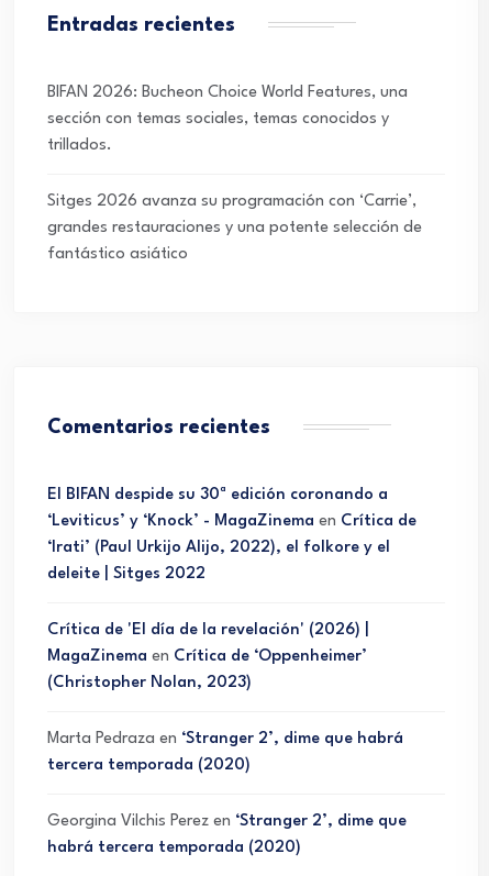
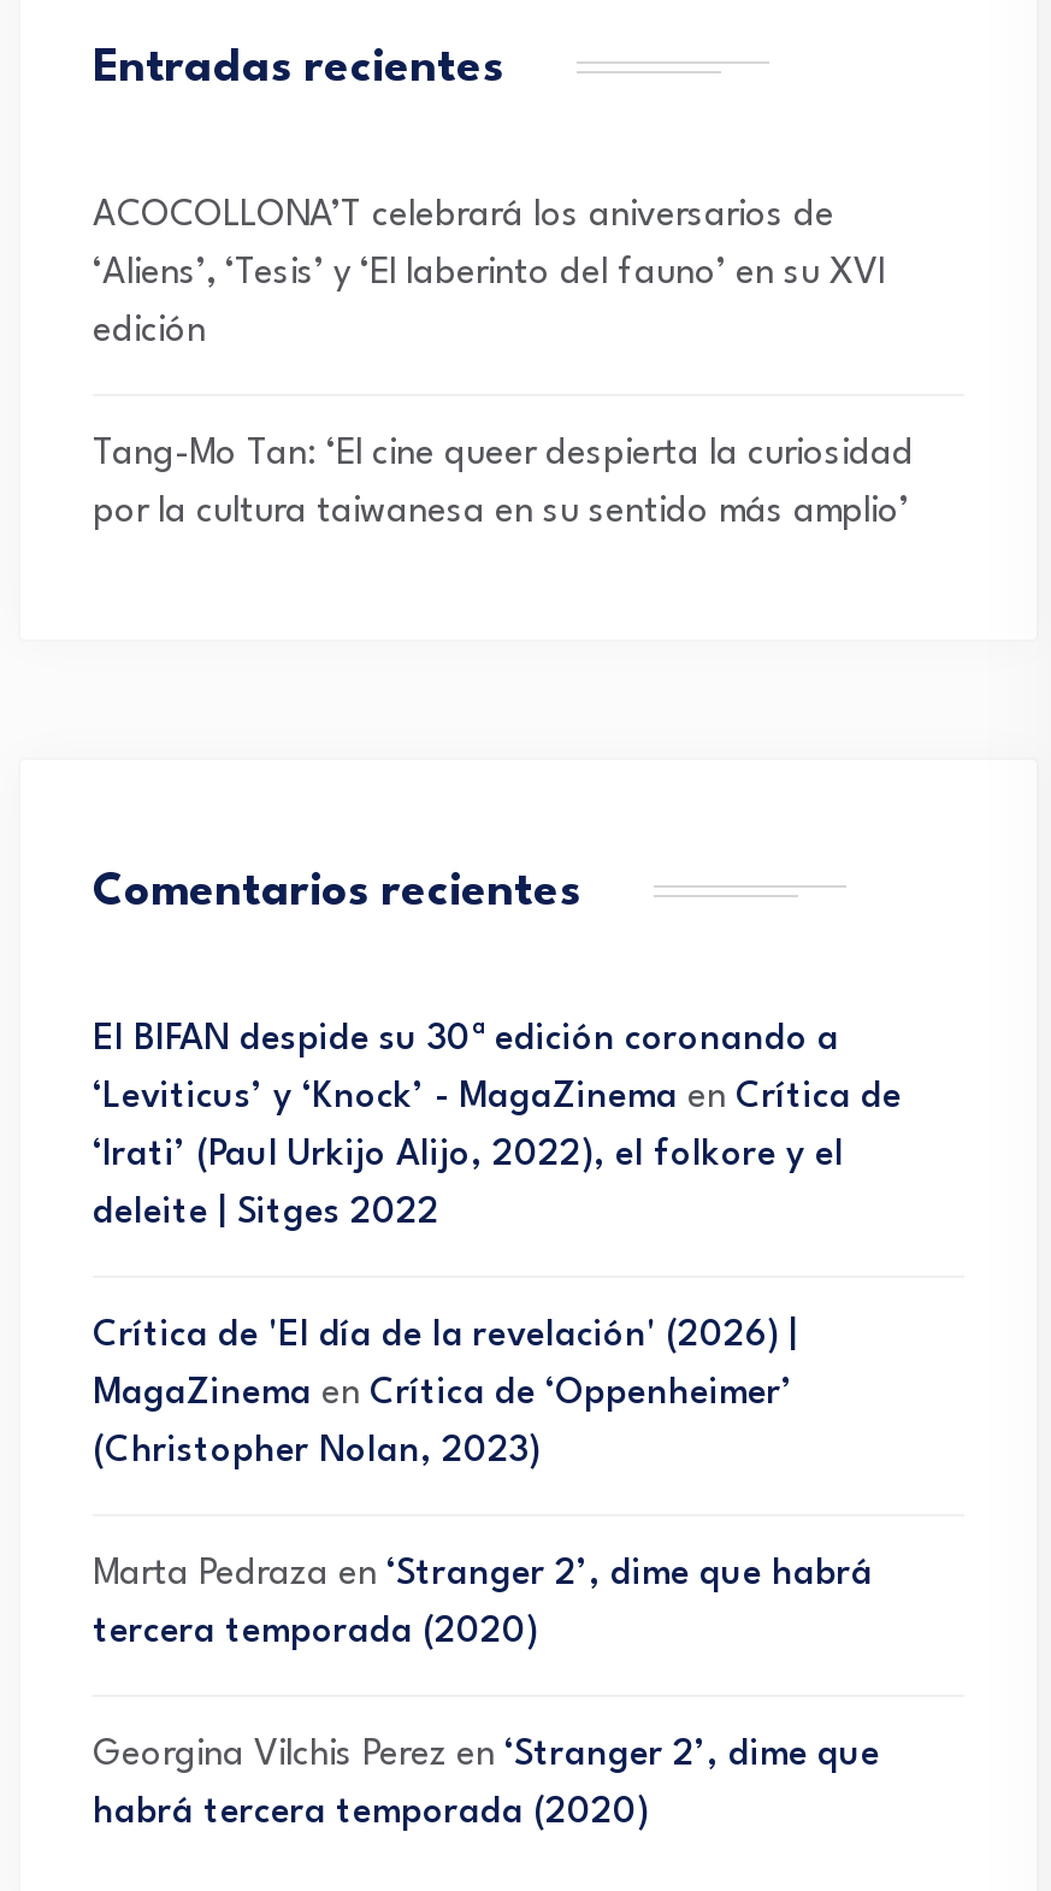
- BIFAN 2026: Bucheon Choice World Features, una
- sección con temas sociales, temas conocidos y
- trillados.
- Sitges 2026 avanza su programación con ‘Carrie’,
- grandes restauraciones y una potente selección de
- fantástico asiático
+ ACOCOLLONA’T celebrará los aniversarios de
+ ‘Aliens’, ‘Tesis’ y ‘El laberinto del fauno’ en su XVI
+ edición
+ Tang-Mo Tan: ‘El cine queer despierta la curiosidad
+ por la cultura taiwanesa en su sentido más amplio’
